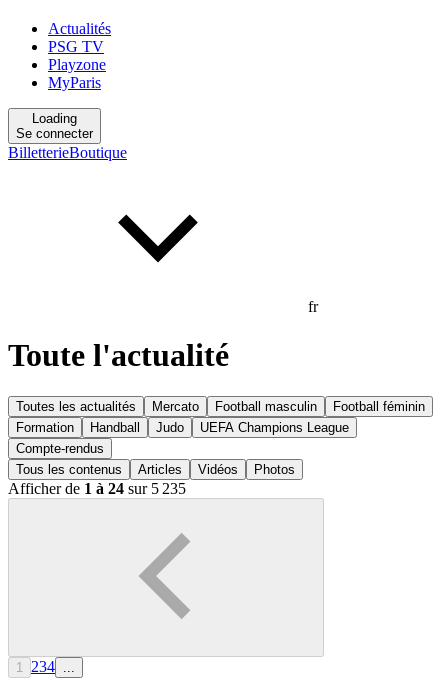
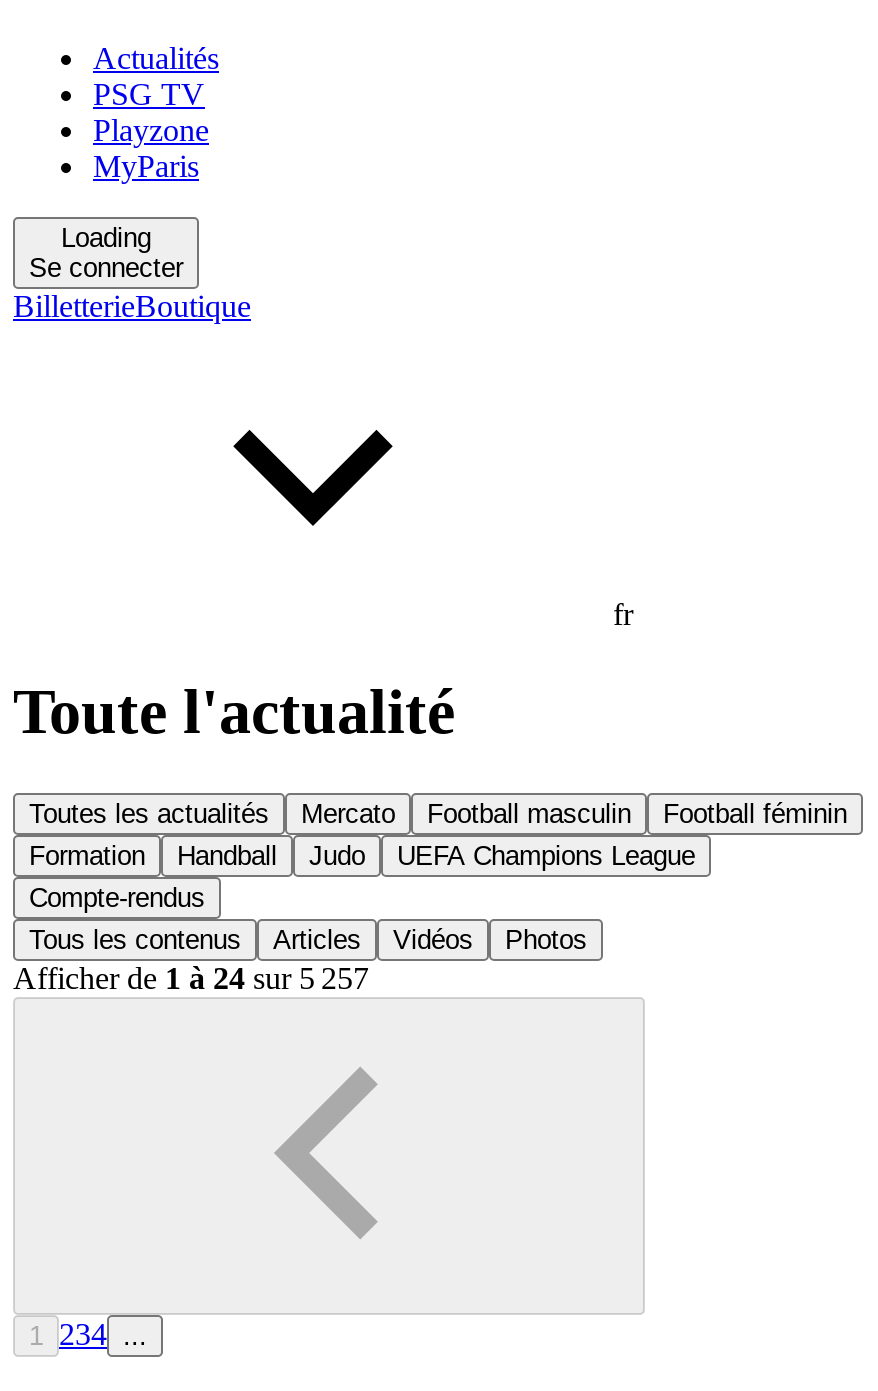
- Afficher de1 à 24sur 5 235
+ Afficher de1 à 24sur 5 257
